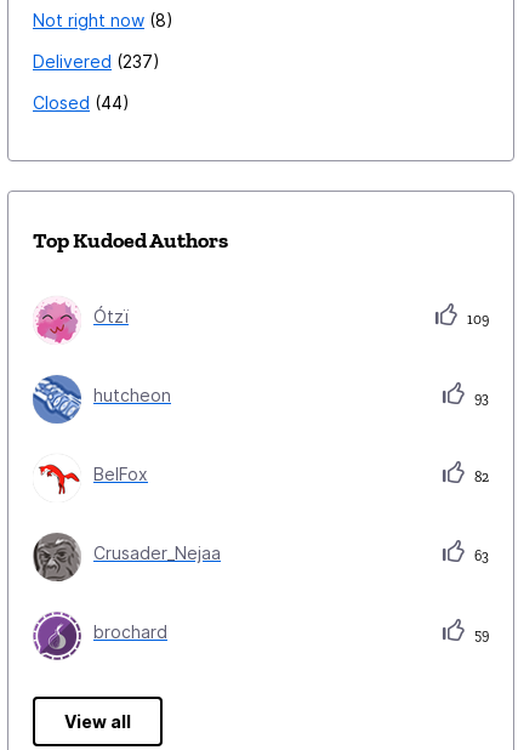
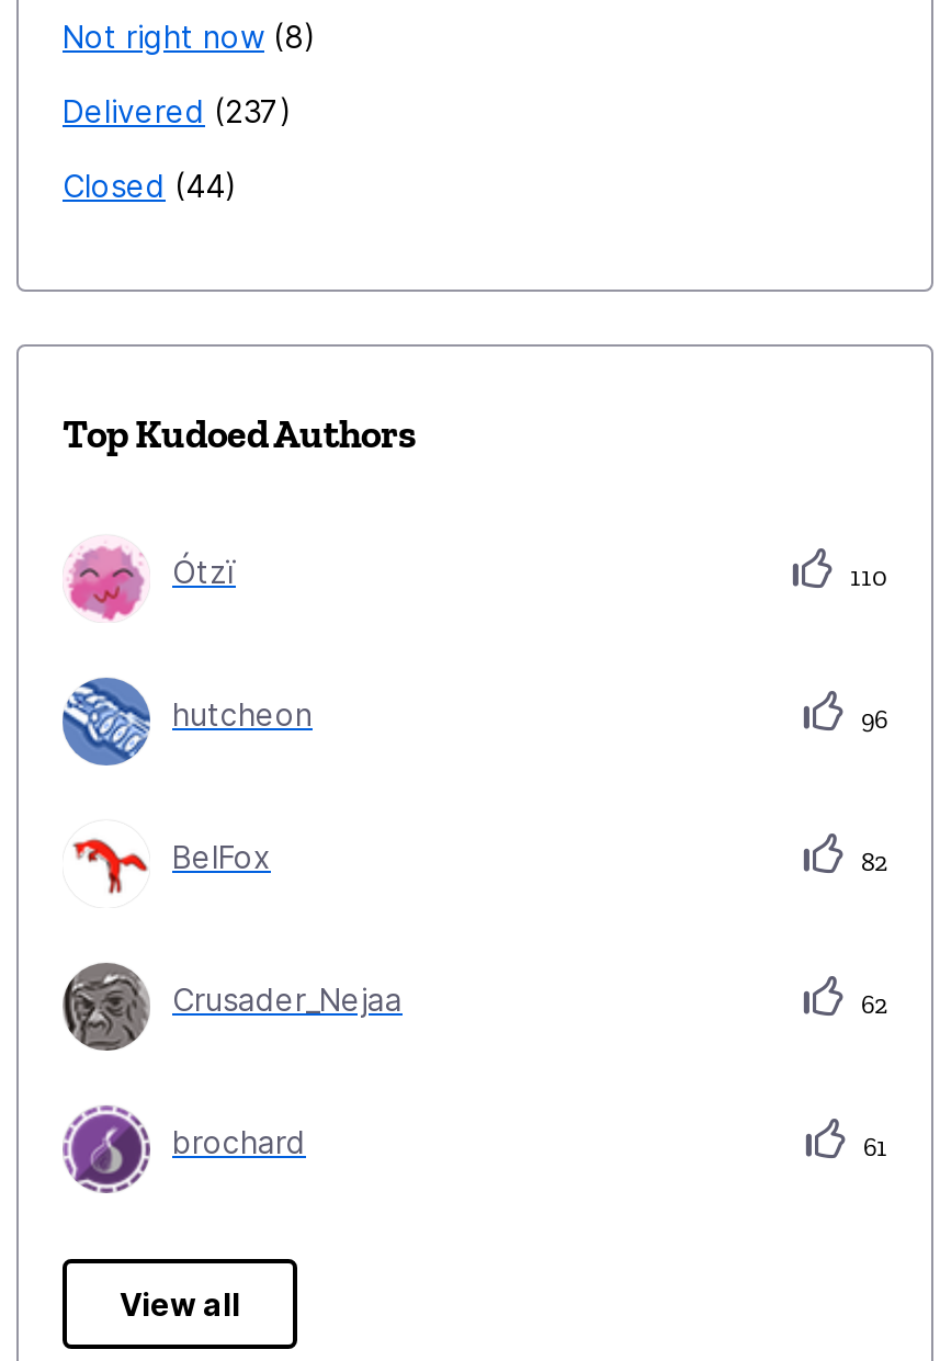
- 109
+ 110

- 93
+ 96

- 63
+ 62

- 59
+ 61
